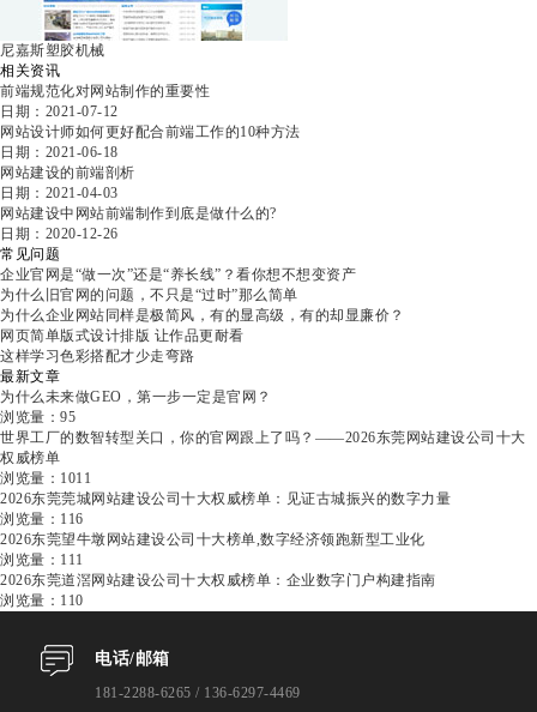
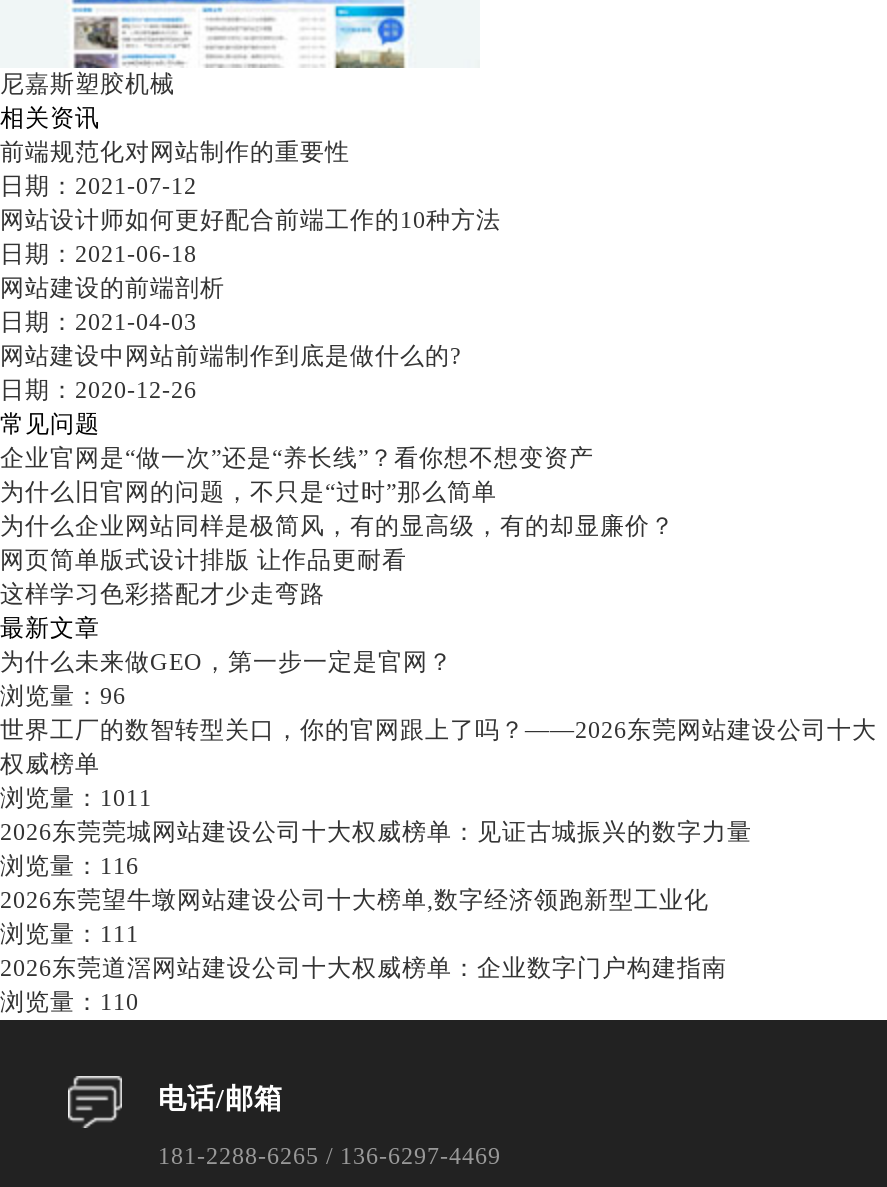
- 浏览量：95
+ 浏览量：96
